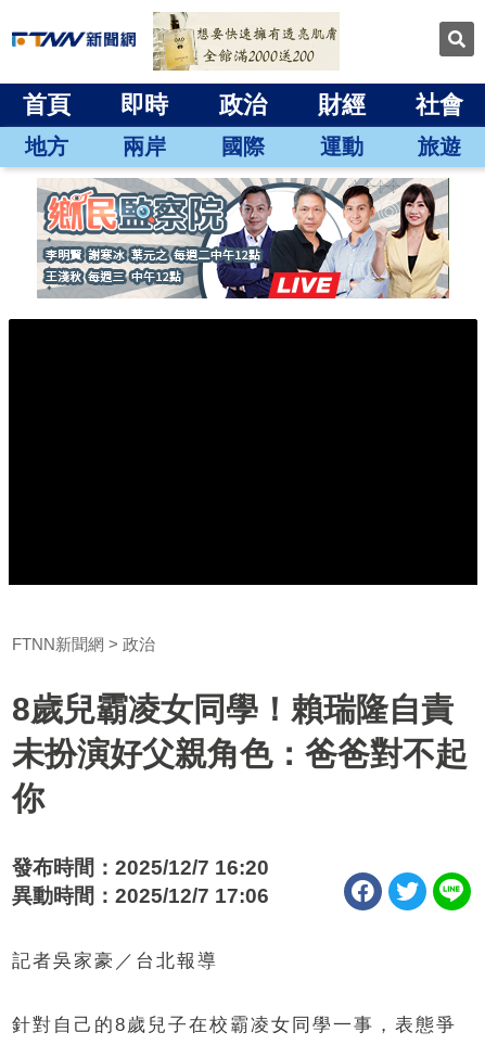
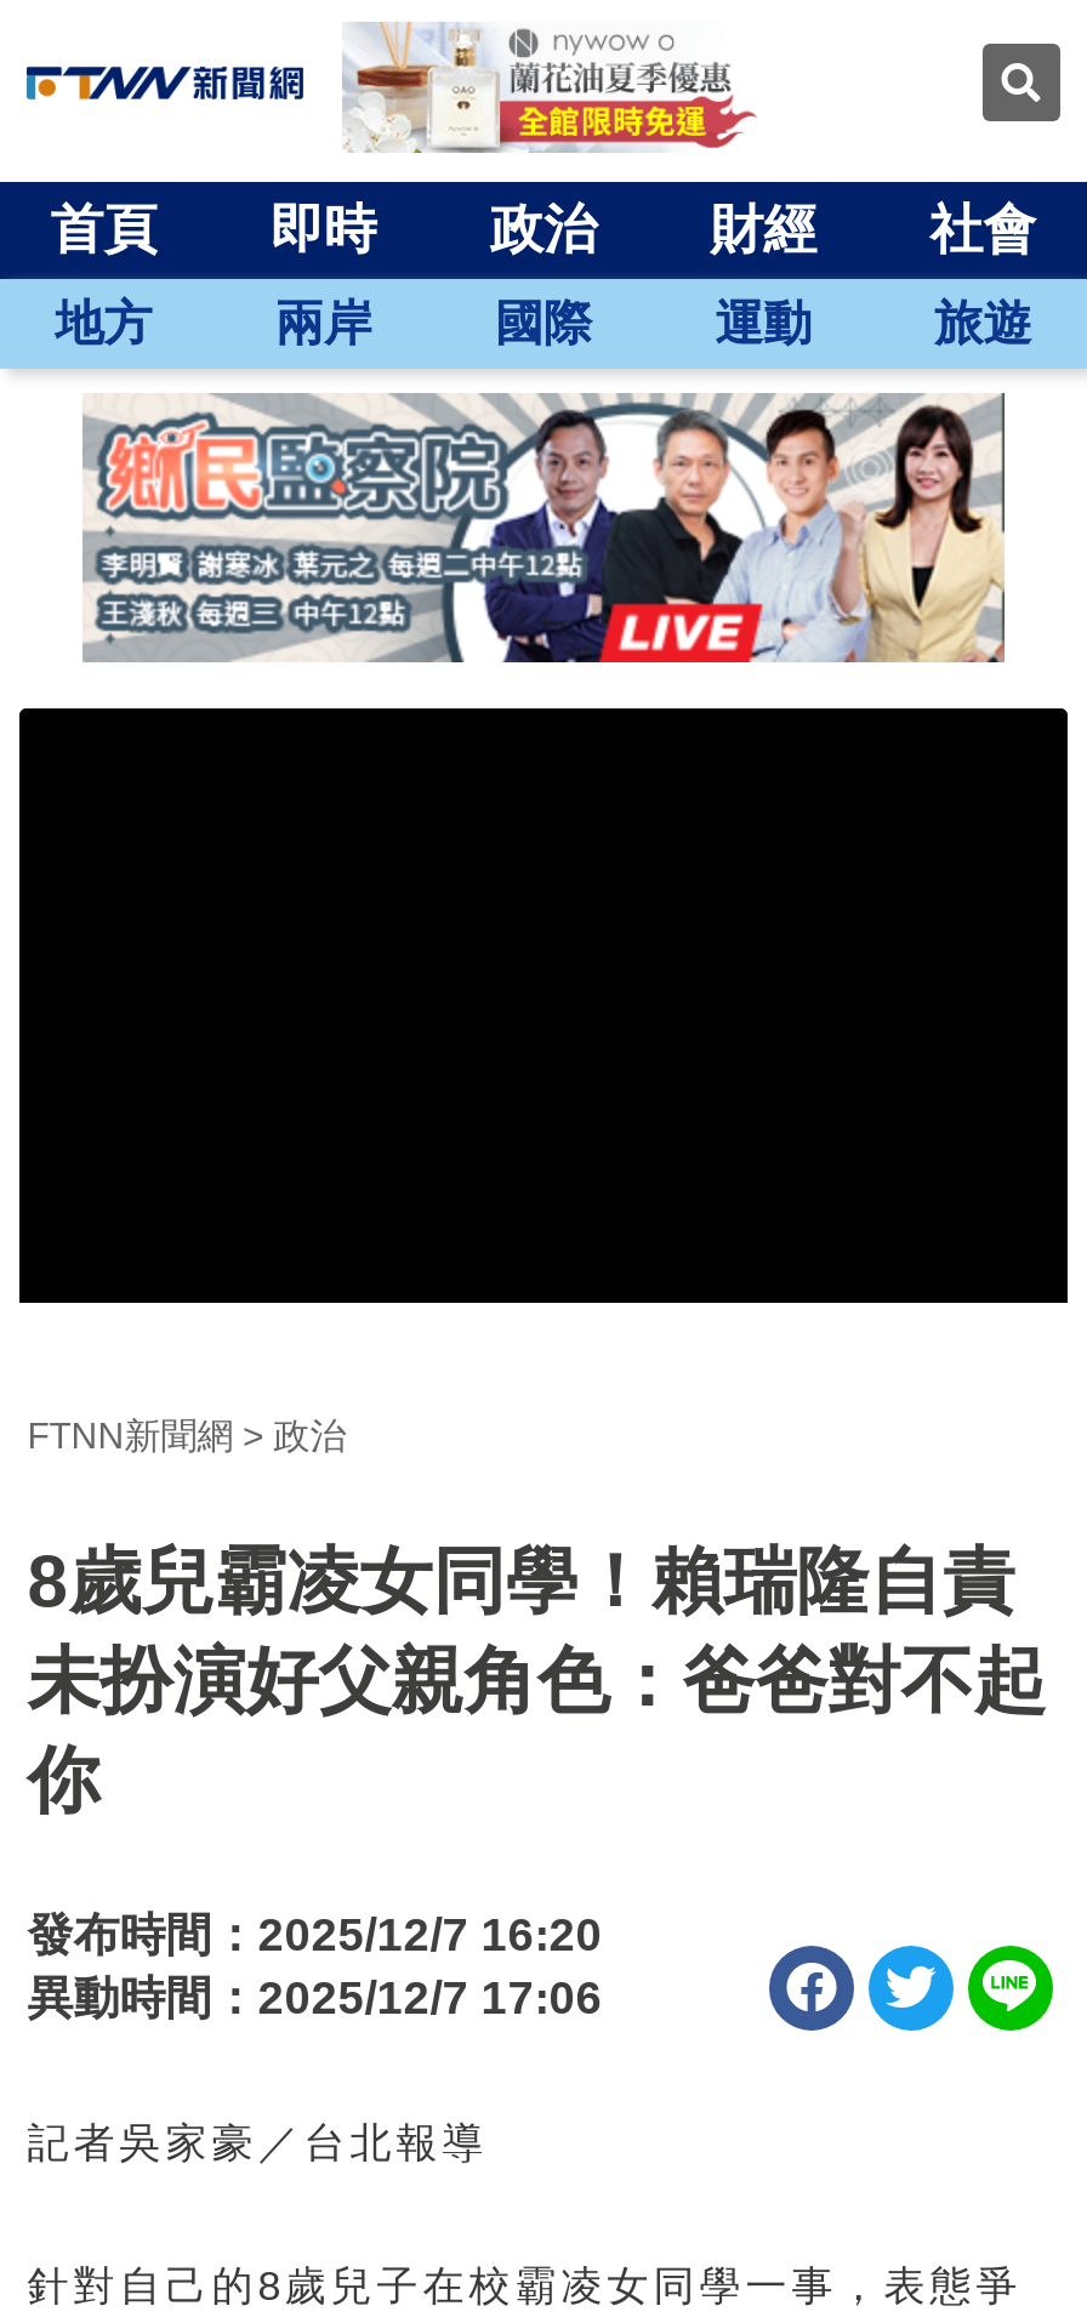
- [image]
+ [image]
